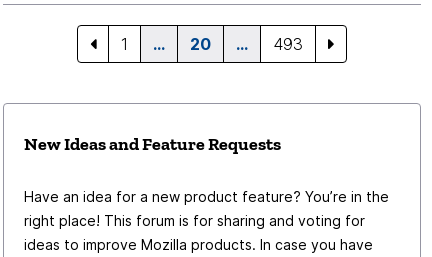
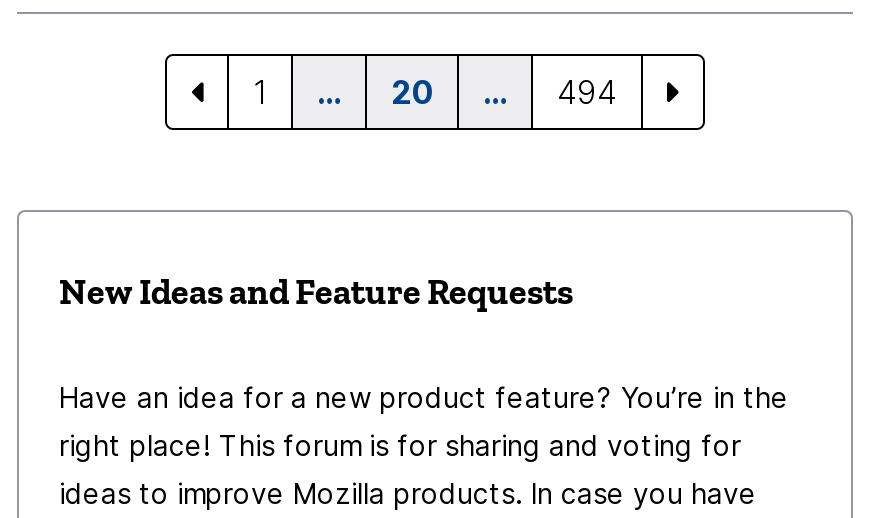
- 493
+ 494
